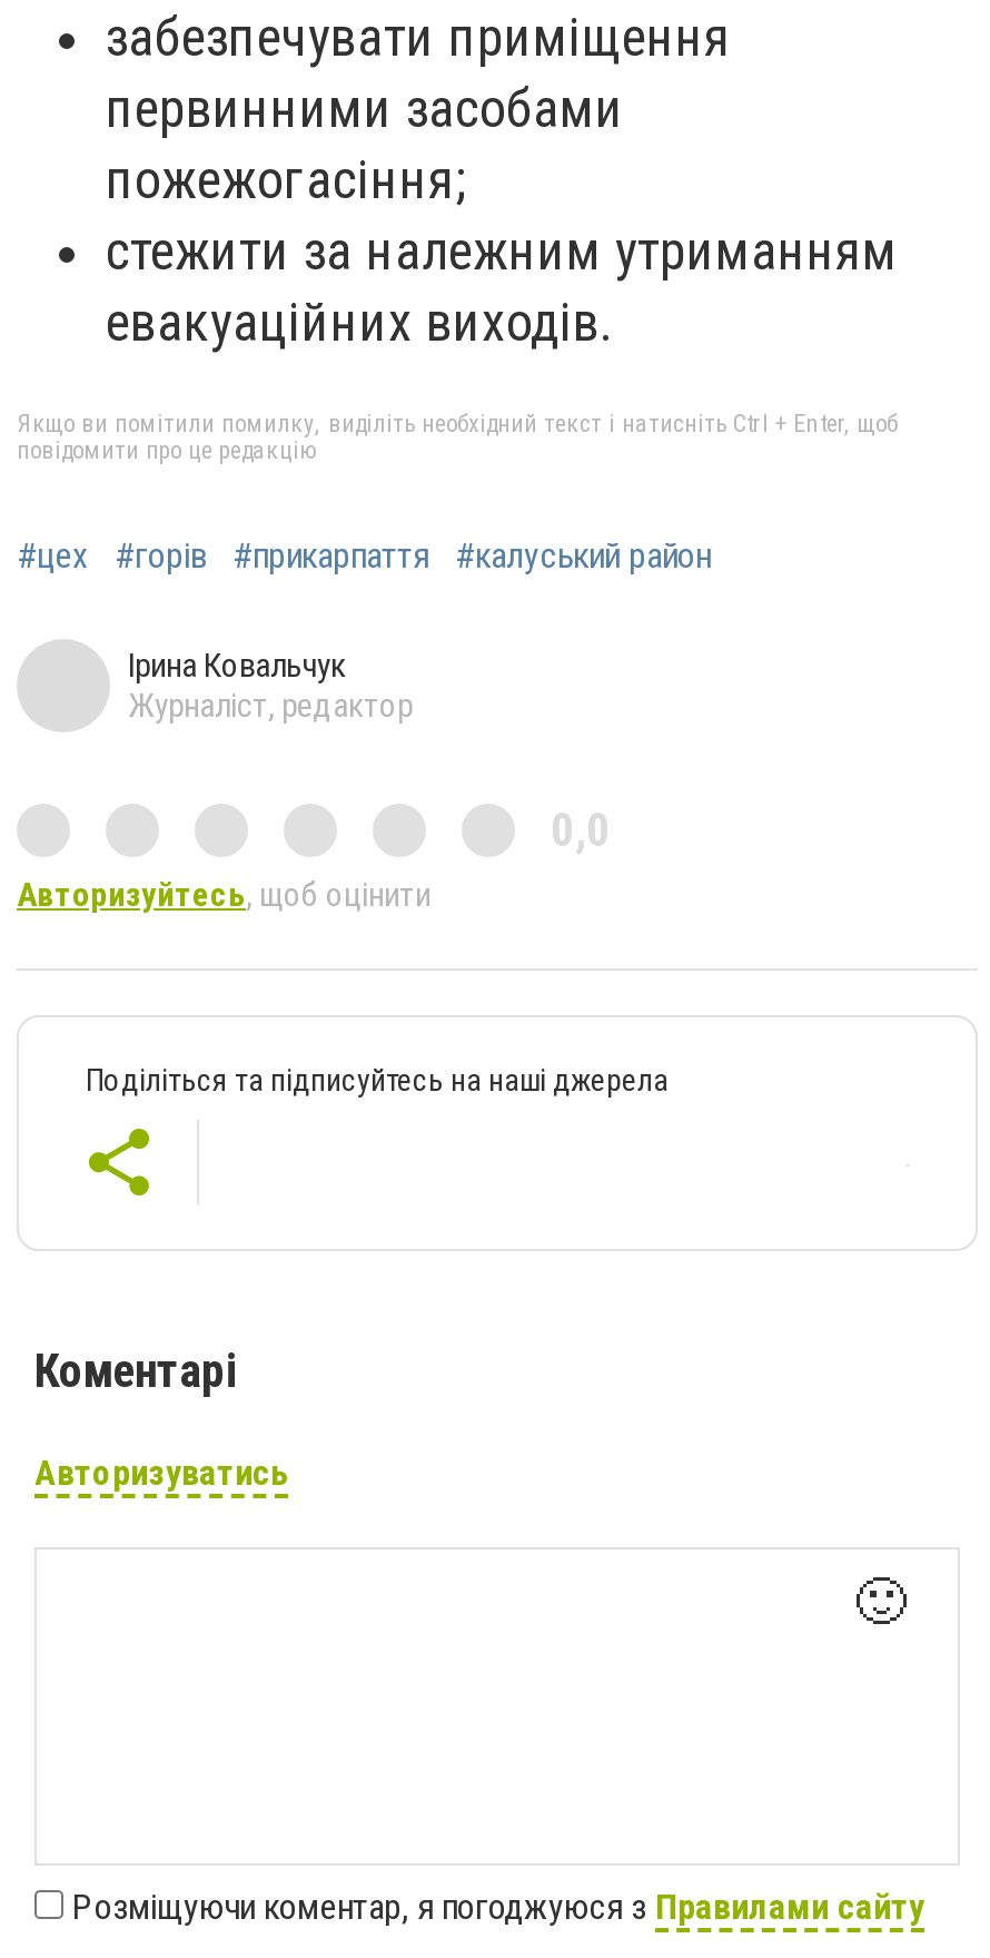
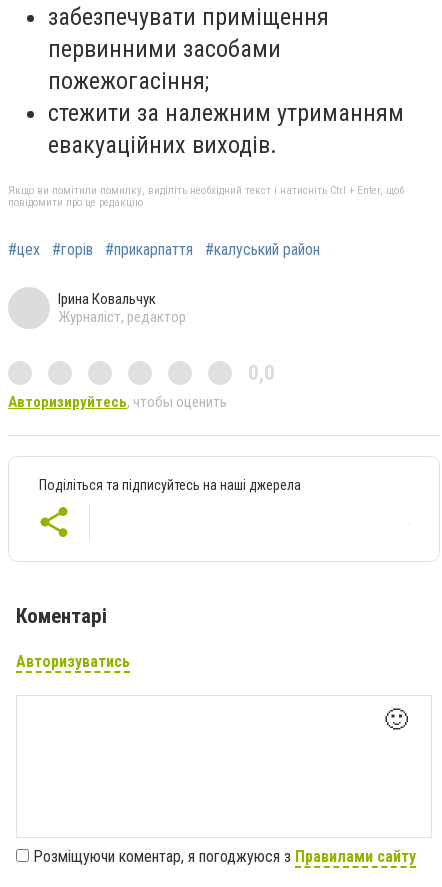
- Авторизуйтесь, щоб оцінити
+ Авторизируйтесь, чтобы оценить
